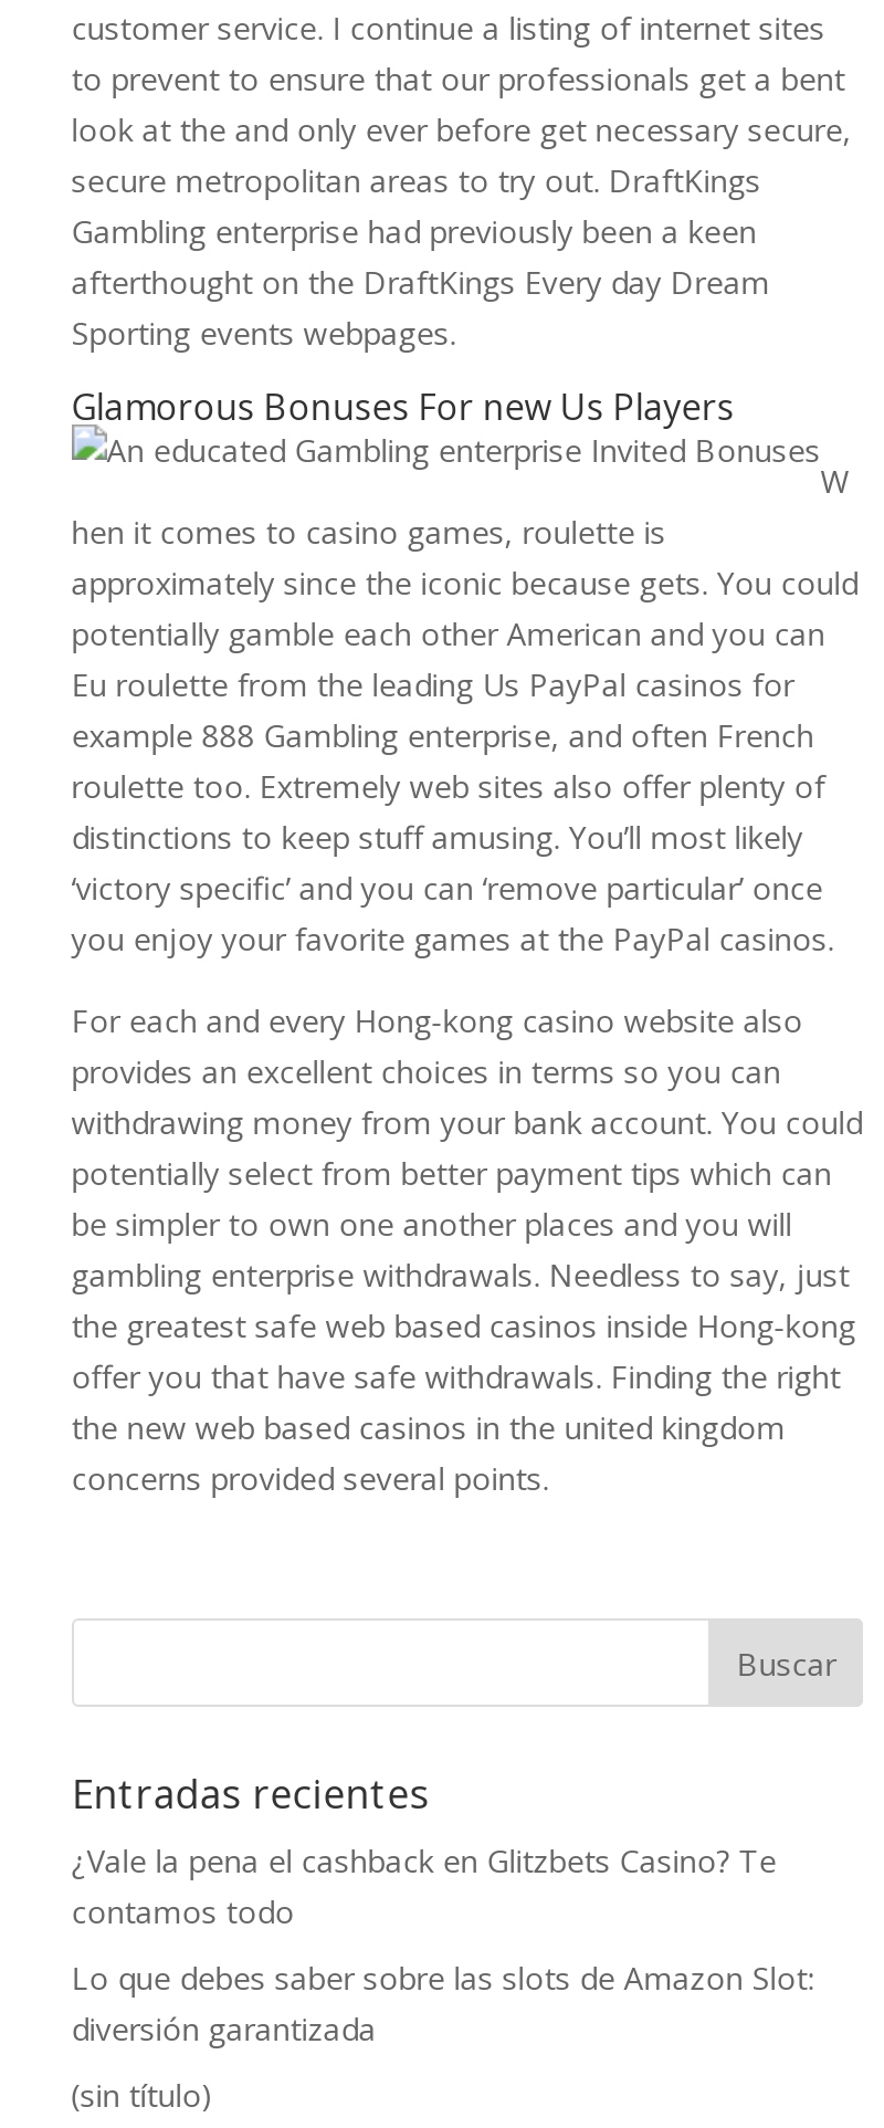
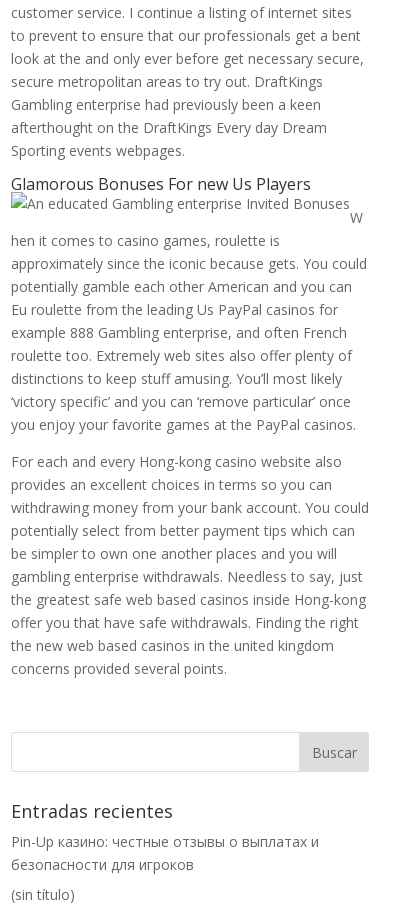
- ¿Vale la pena el cashback en Glitzbets Casino? Te
- contamos todo
- Lo que debes saber sobre las slots de Amazon Slot:
- diversión garantizada
+ Pin-Up казино: честные отзывы о выплатах и
+ безопасности для игроков
